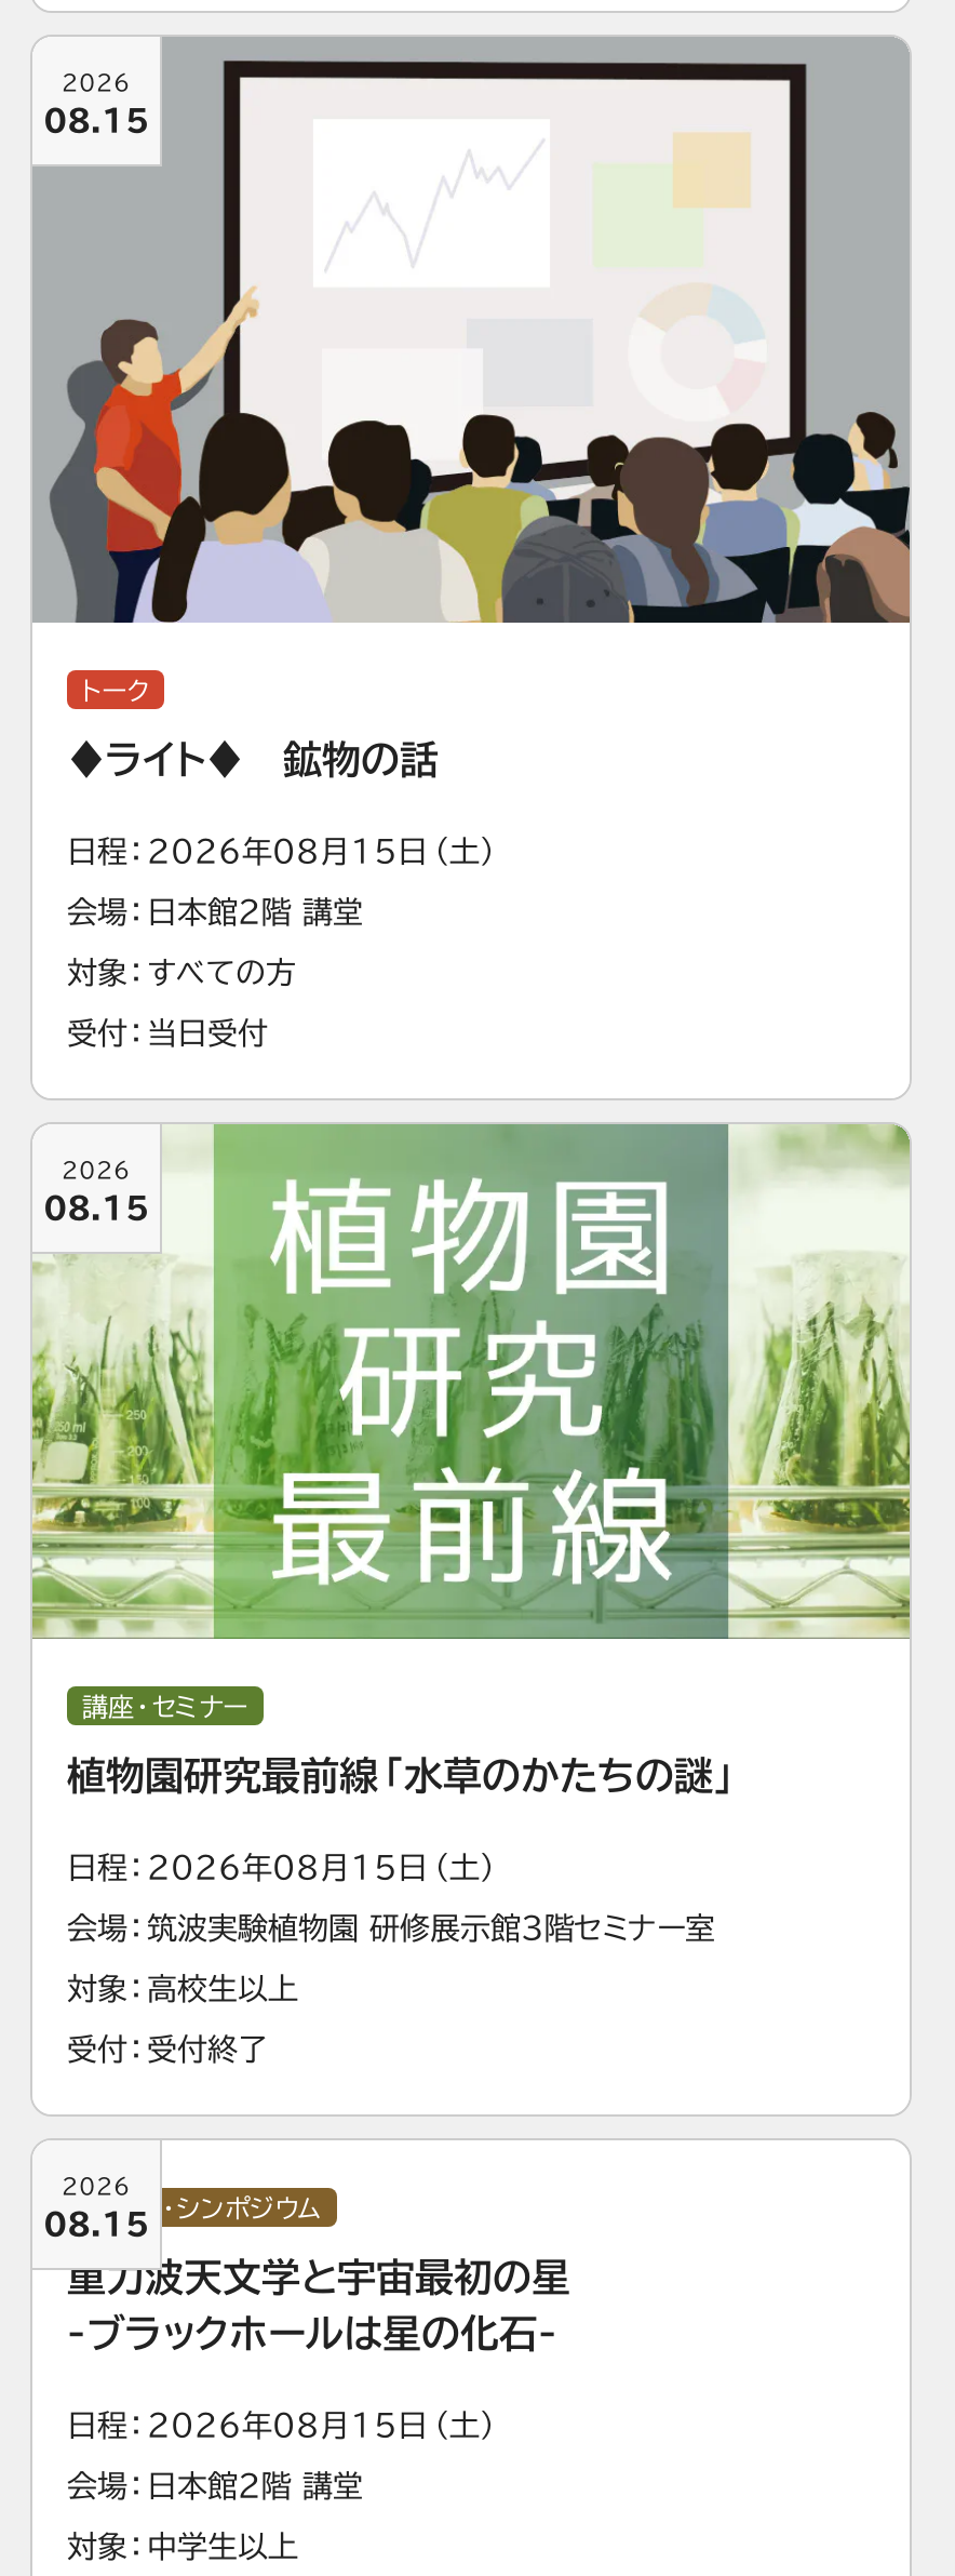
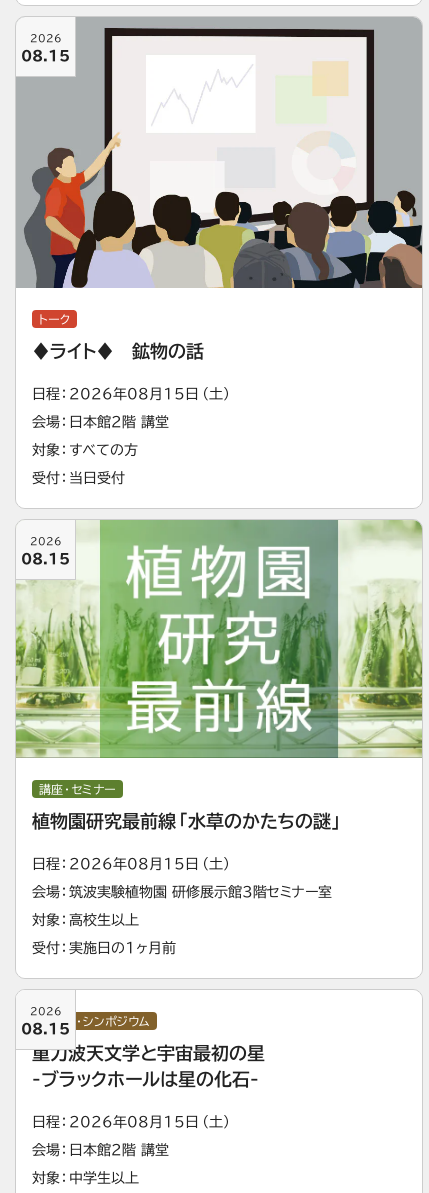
- 受付終了
+ 実施日の1ヶ月前
